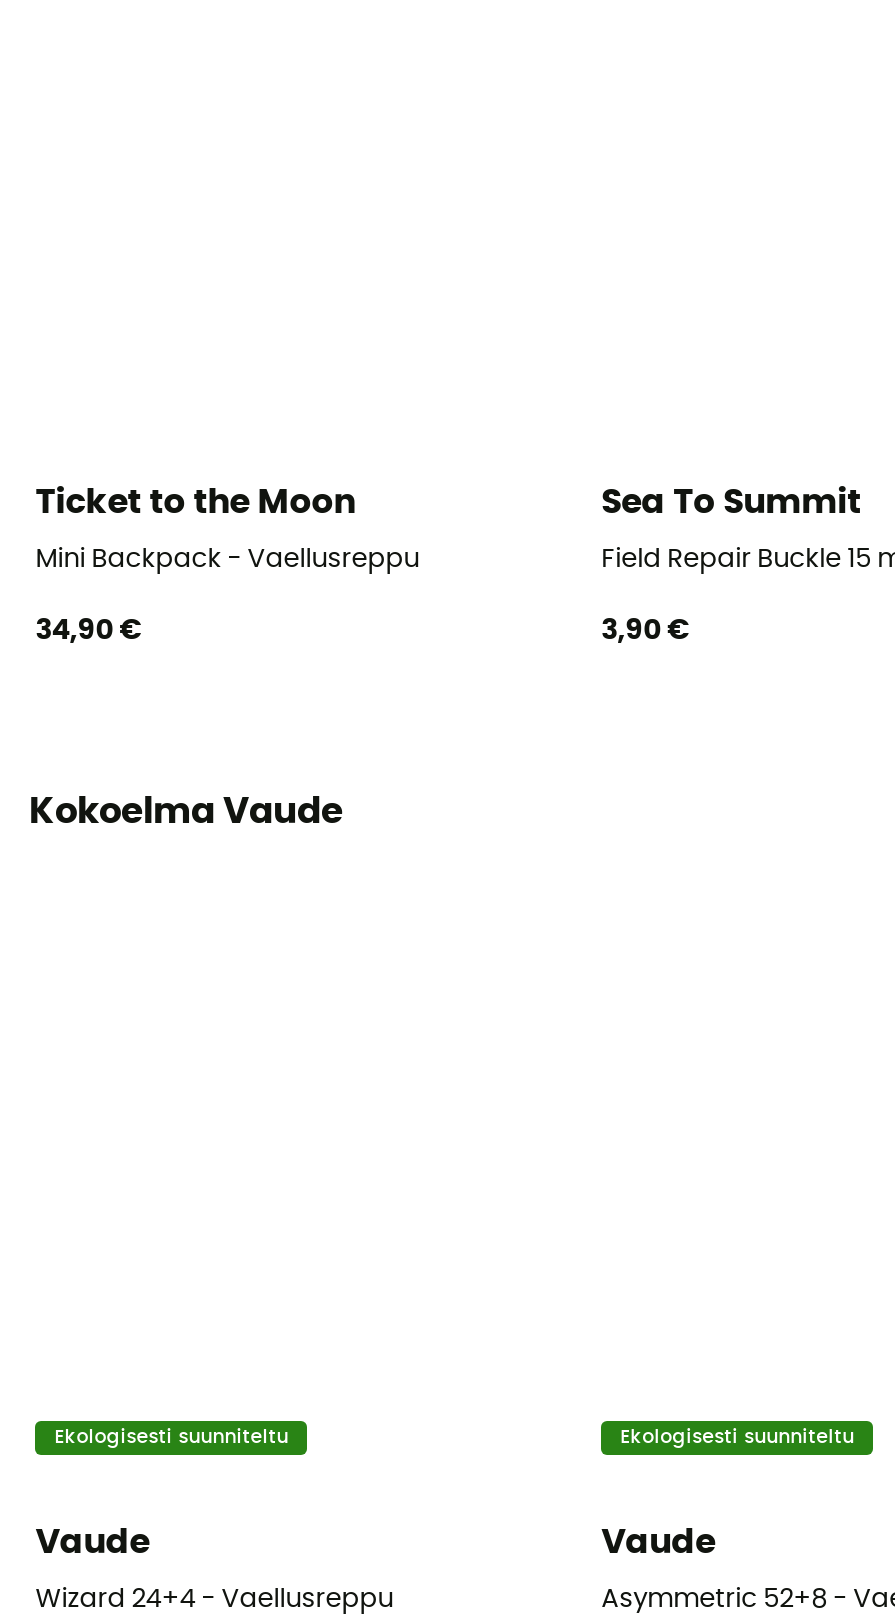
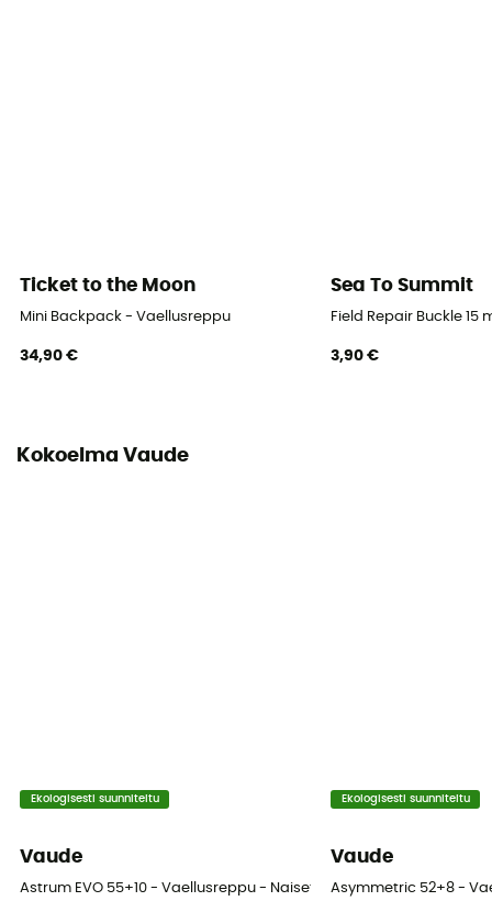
- Wizard 24+4 - Vaellusreppu
+ Astrum EVO 55+10 - Vaellusreppu - Naiset
